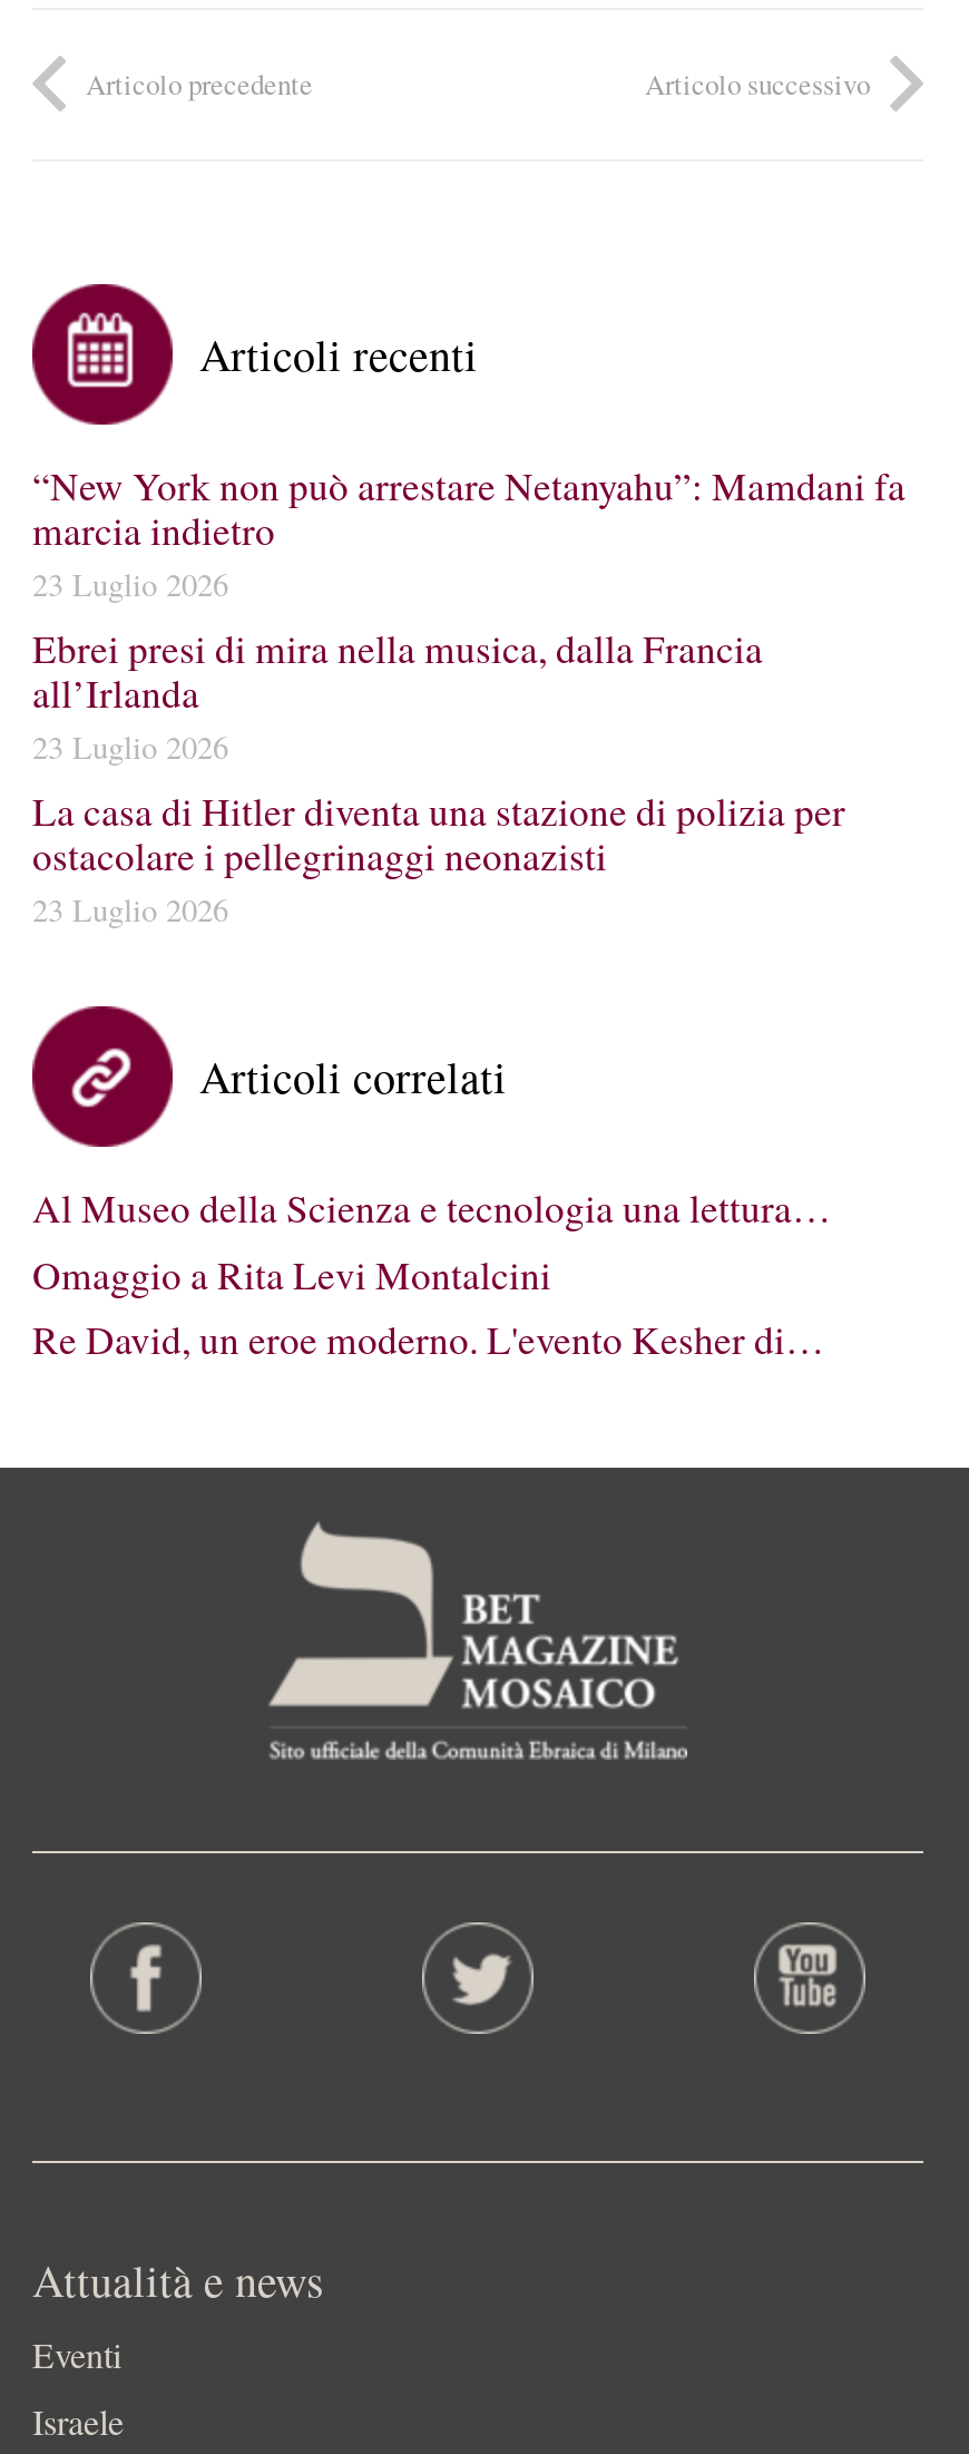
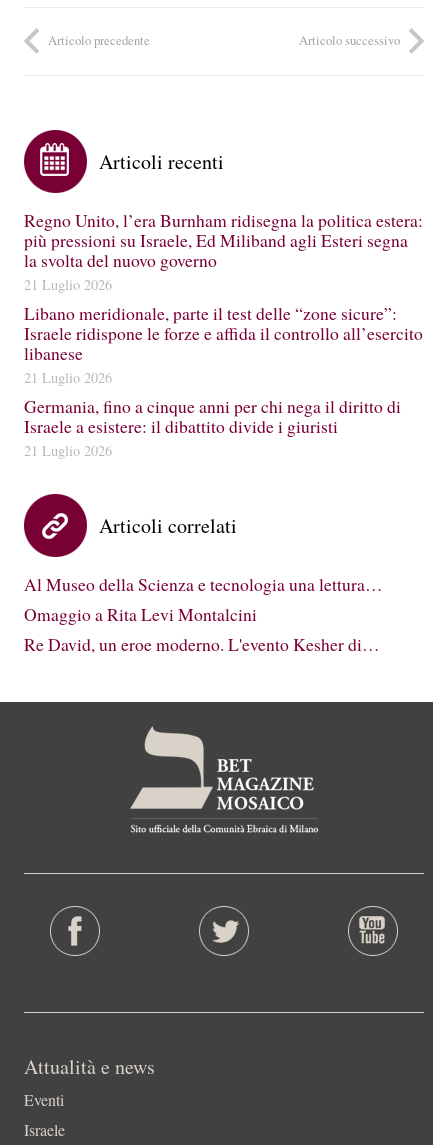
- “New York non può arrestare Netanyahu”: Mamdani fa
- marcia indietro
- 23 Luglio 2026
- Ebrei presi di mira nella musica, dalla Francia
- all’Irlanda
- 23 Luglio 2026
- La casa di Hitler diventa una stazione di polizia per
- ostacolare i pellegrinaggi neonazisti
- 23 Luglio 2026
+ Regno Unito, l’era Burnham ridisegna la politica estera:
+ più pressioni su Israele, Ed Miliband agli Esteri segna
+ la svolta del nuovo governo
+ 21 Luglio 2026
+ Libano meridionale, parte il test delle “zone sicure”:
+ Israele ridispone le forze e affida il controllo all’esercito
+ libanese
+ 21 Luglio 2026
+ Germania, fino a cinque anni per chi nega il diritto di
+ Israele a esistere: il dibattito divide i giuristi
+ 21 Luglio 2026
